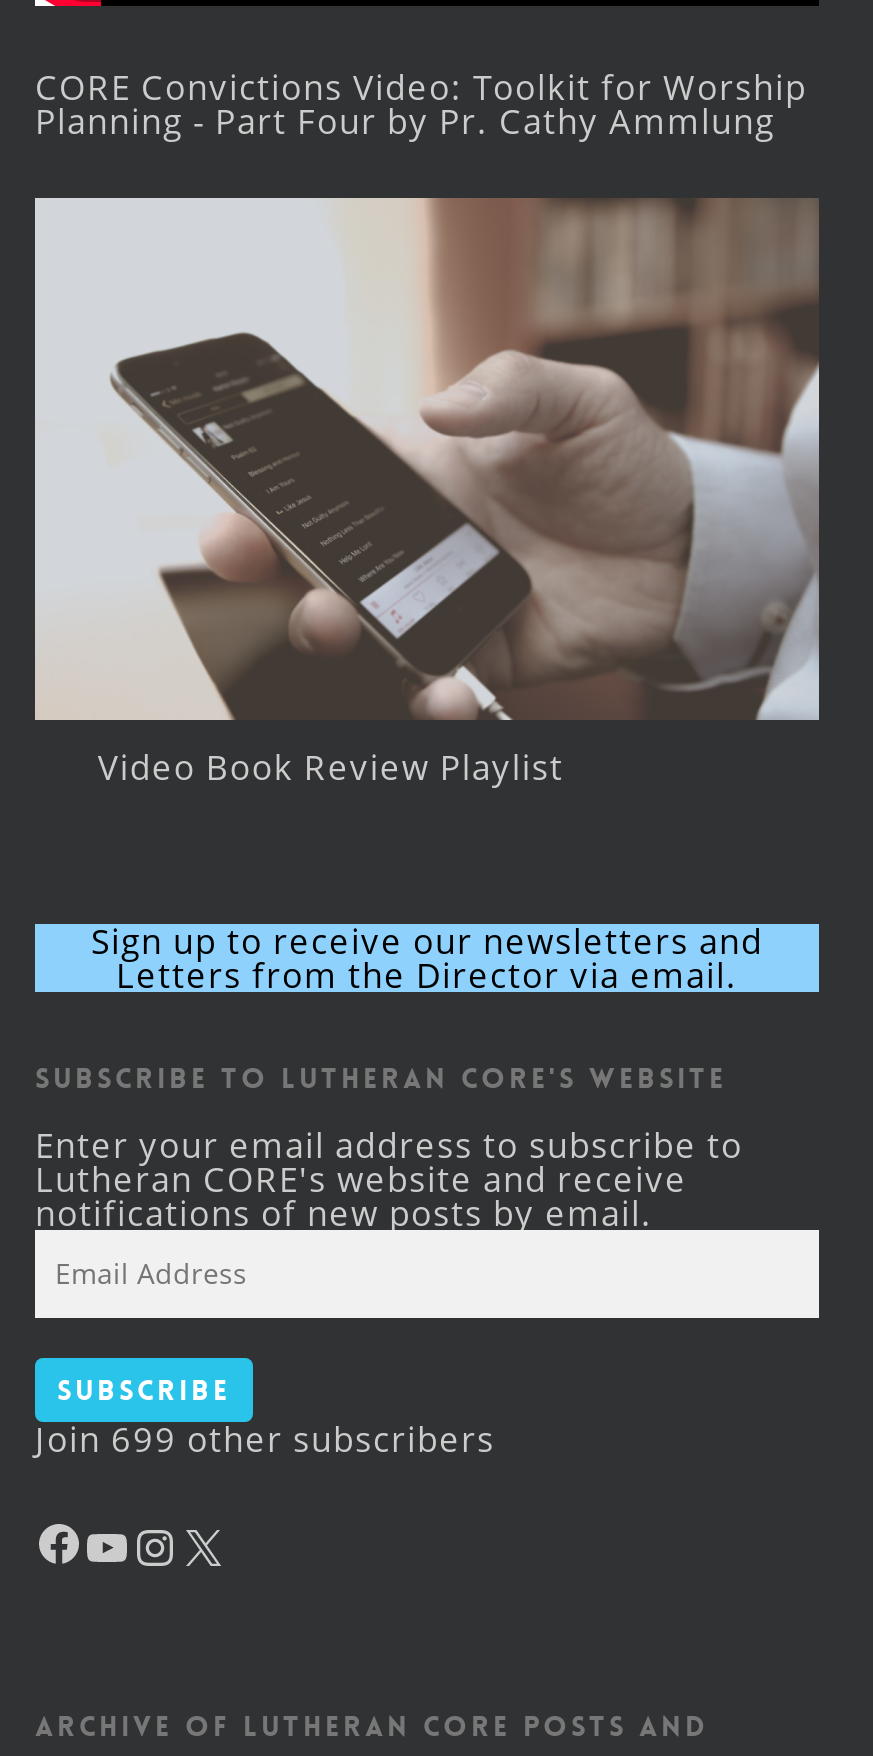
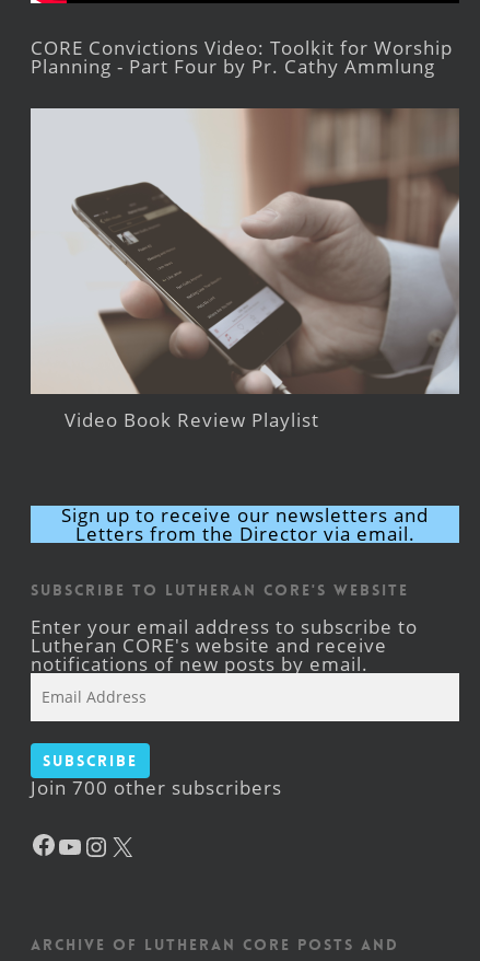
- Join 699 other subscribers
+ Join 700 other subscribers
